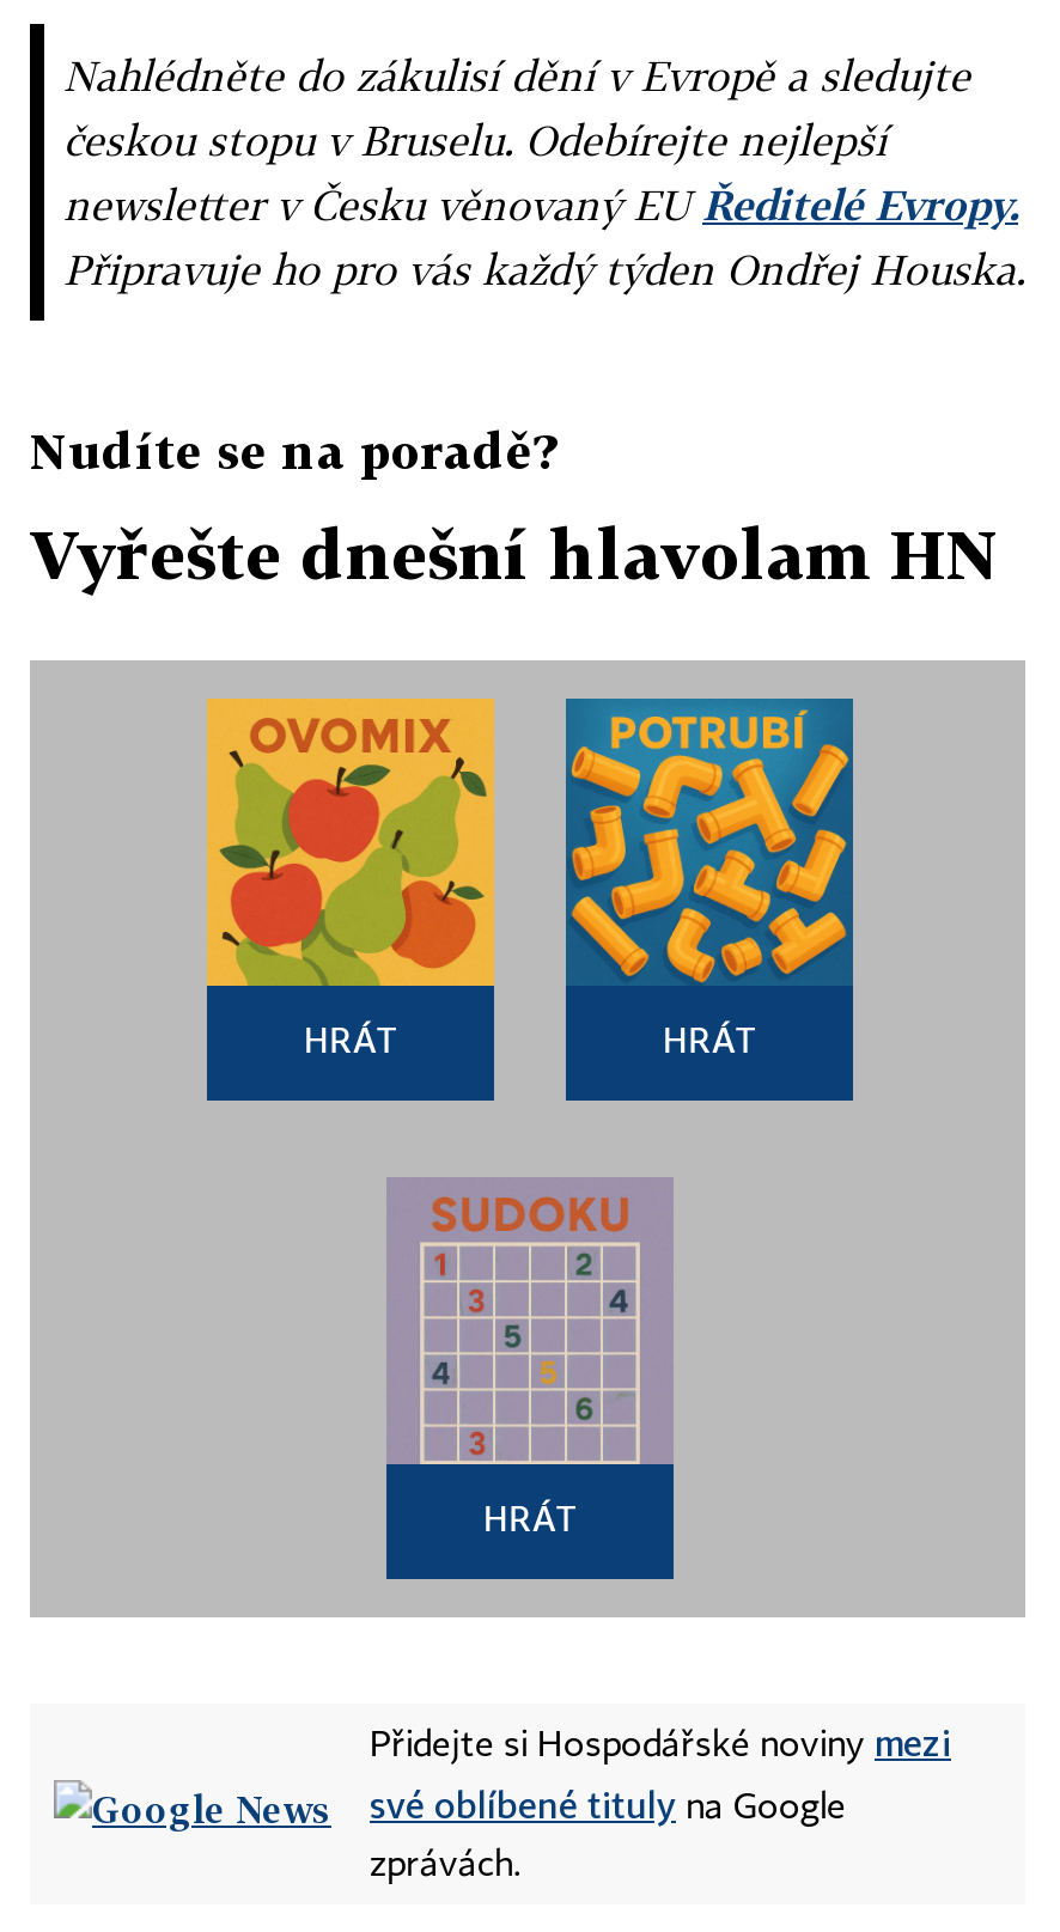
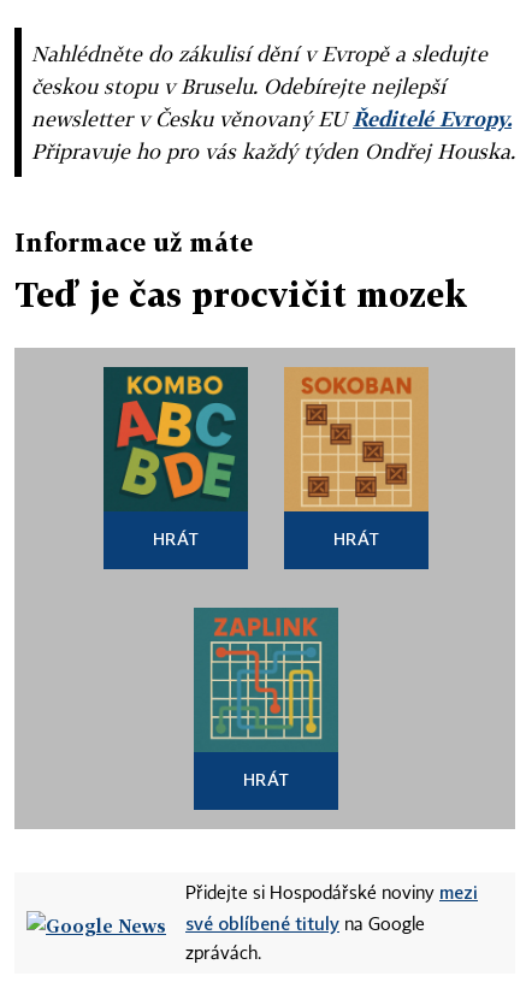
- Nudíte se na poradě?
+ Informace už máte

- Vyřešte dnešní hlavolam HN
+ Teď je čas procvičit mozek

- [image]
+ [image]

- [image]
+ [image]

- [image]
+ [image]
